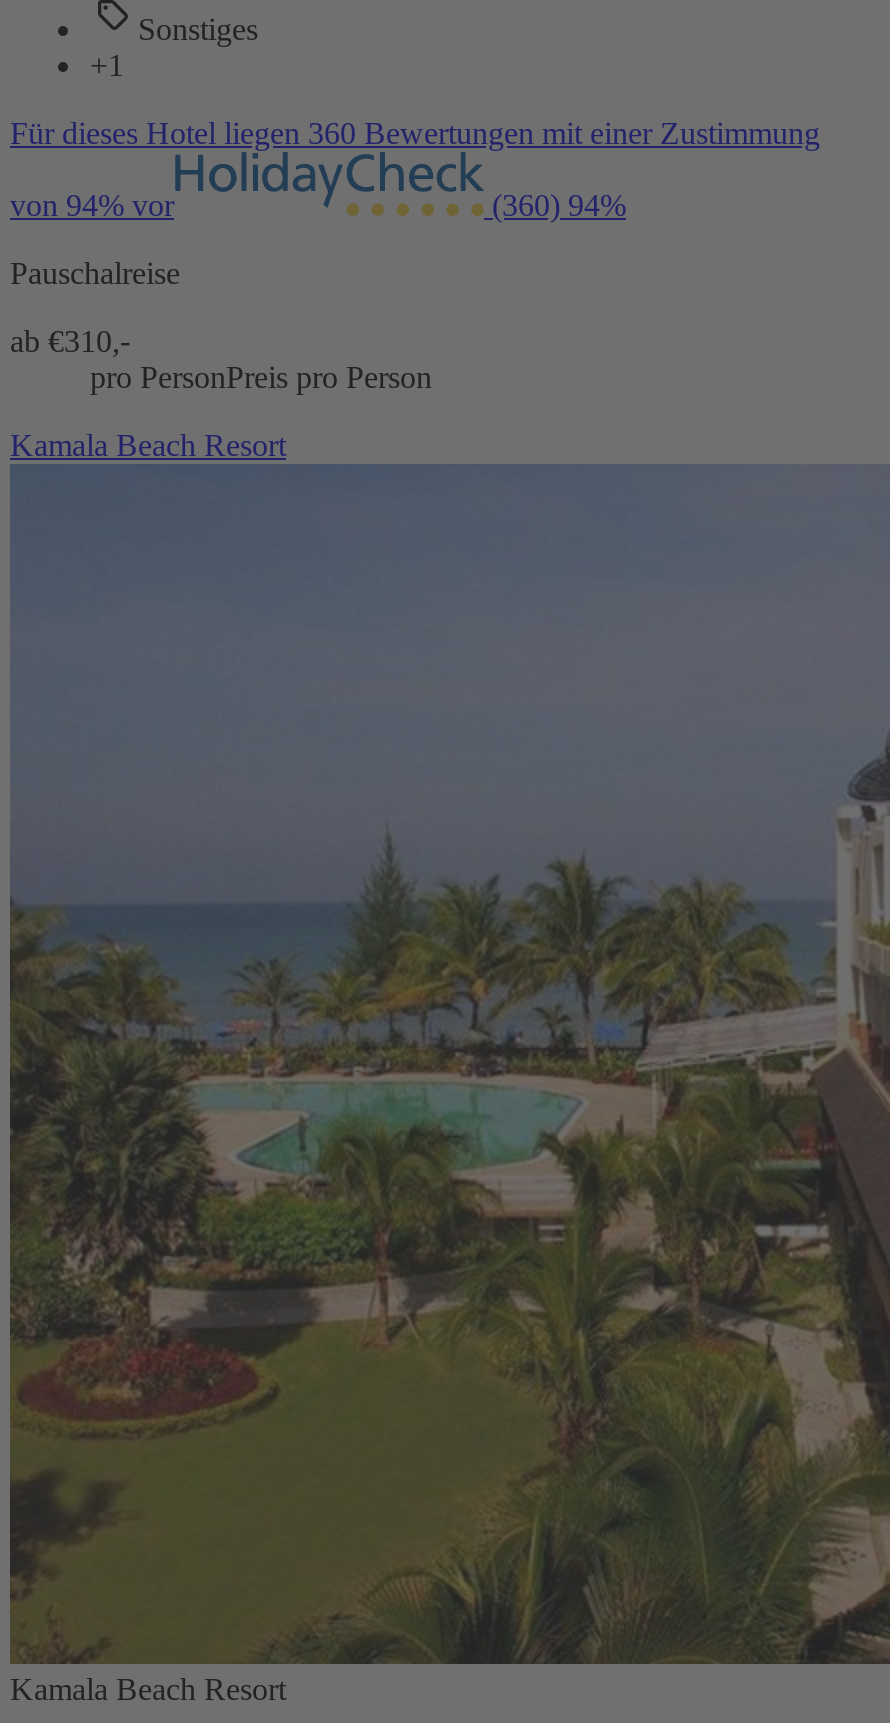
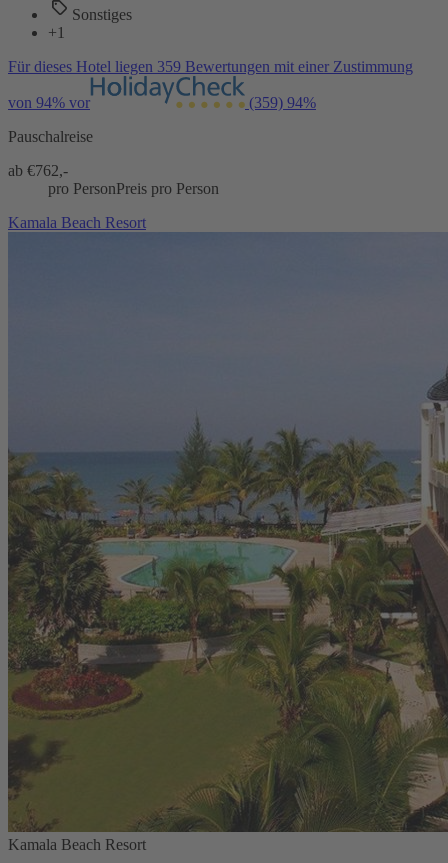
- Für dieses Hotel liegen 360 Bewertungen mit einer Zustimmung
+ Für dieses Hotel liegen 359 Bewertungen mit einer Zustimmung

- (360) 94%
+ (359) 94%

- ab €310,-
+ ab €762,-
